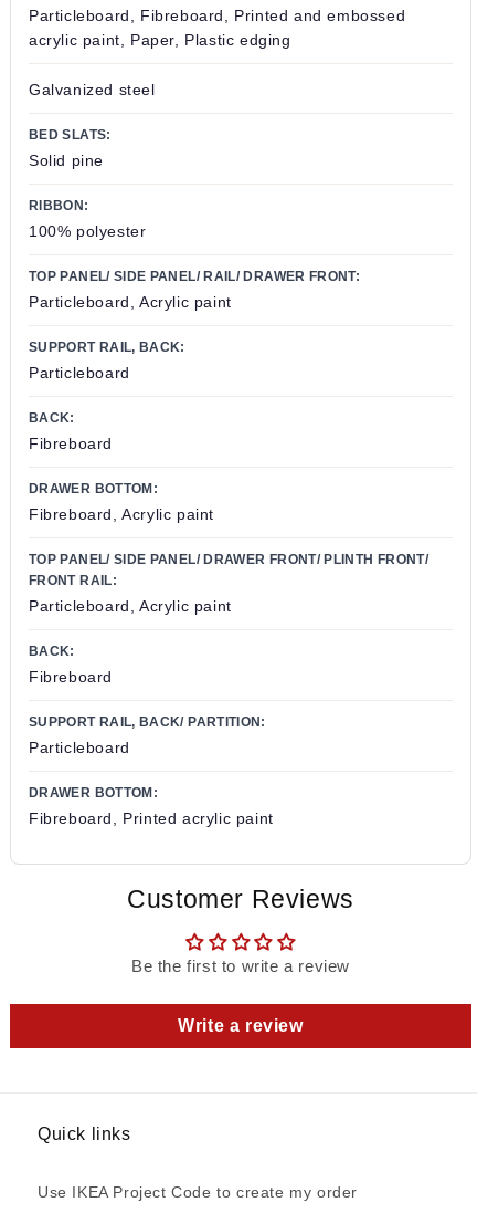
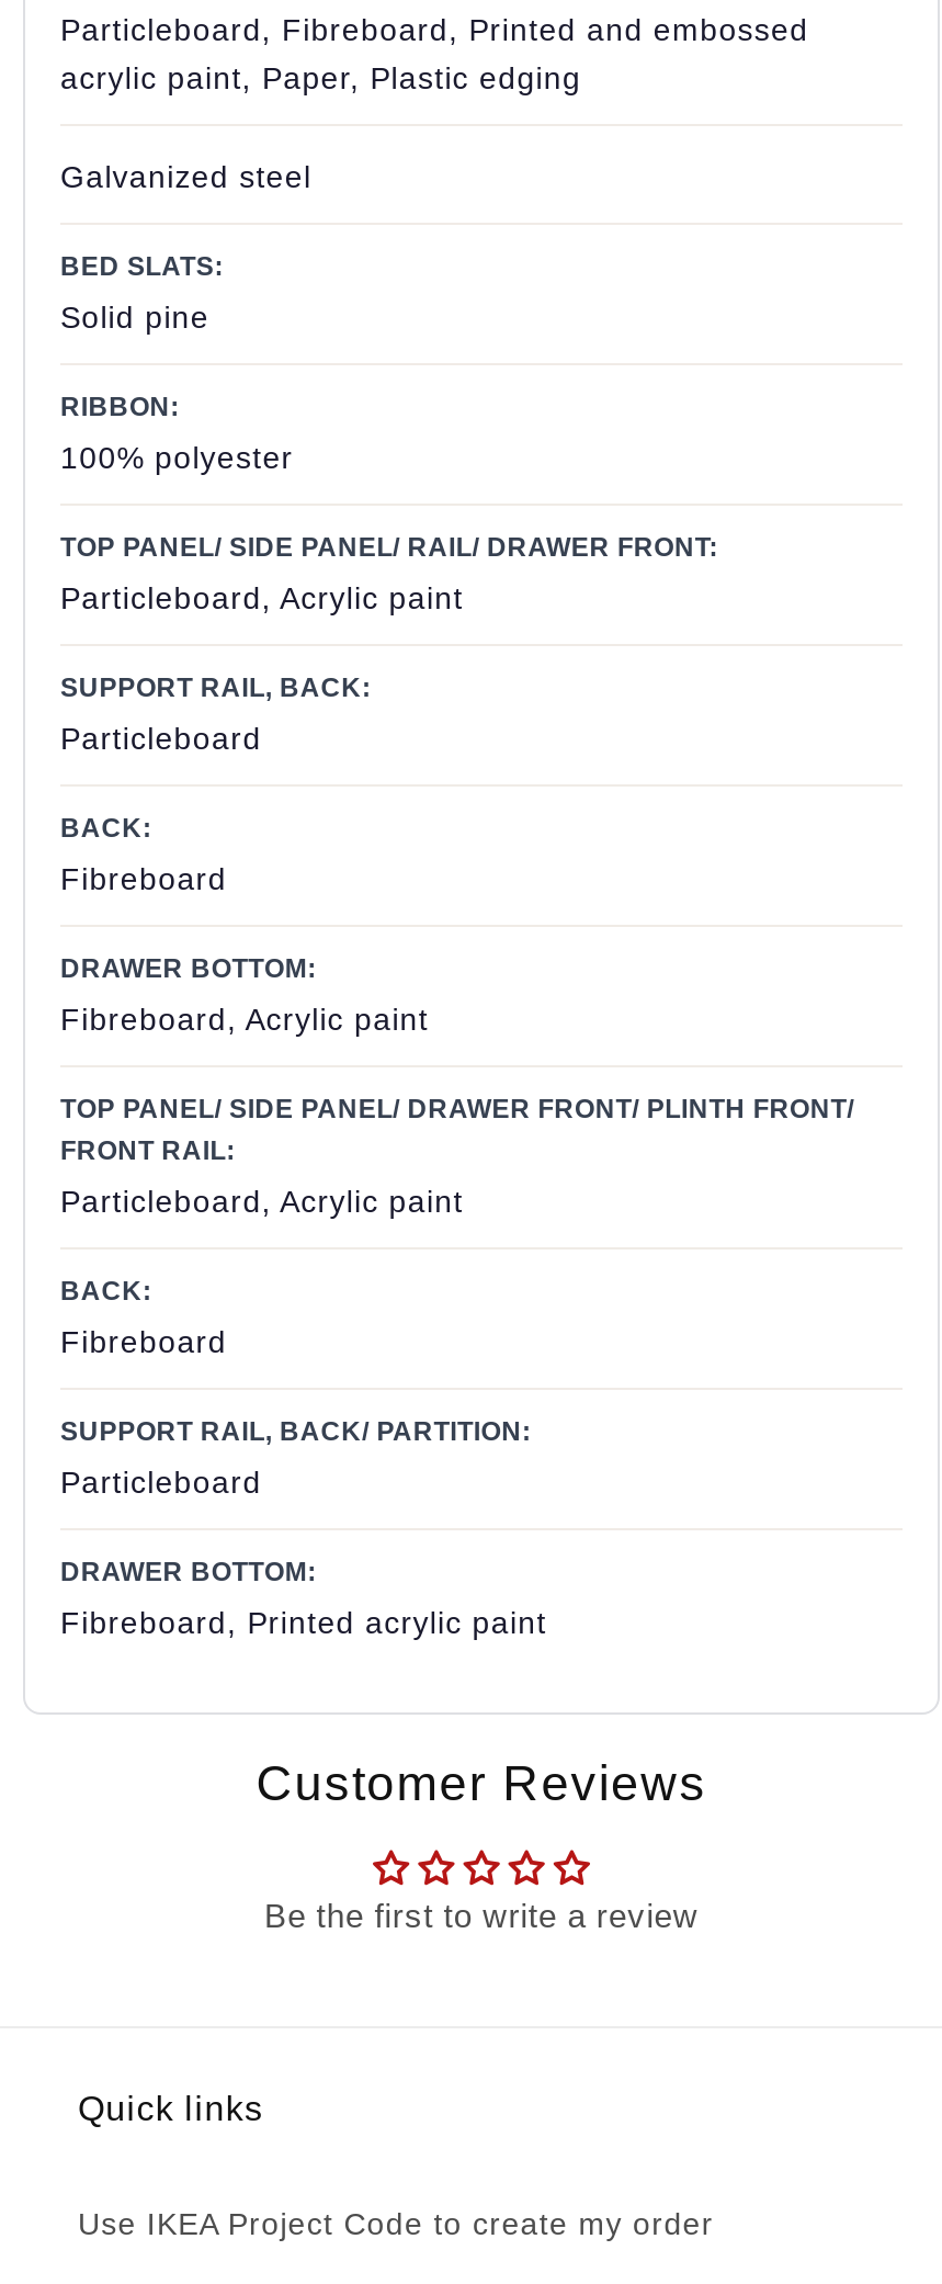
- Write a review
